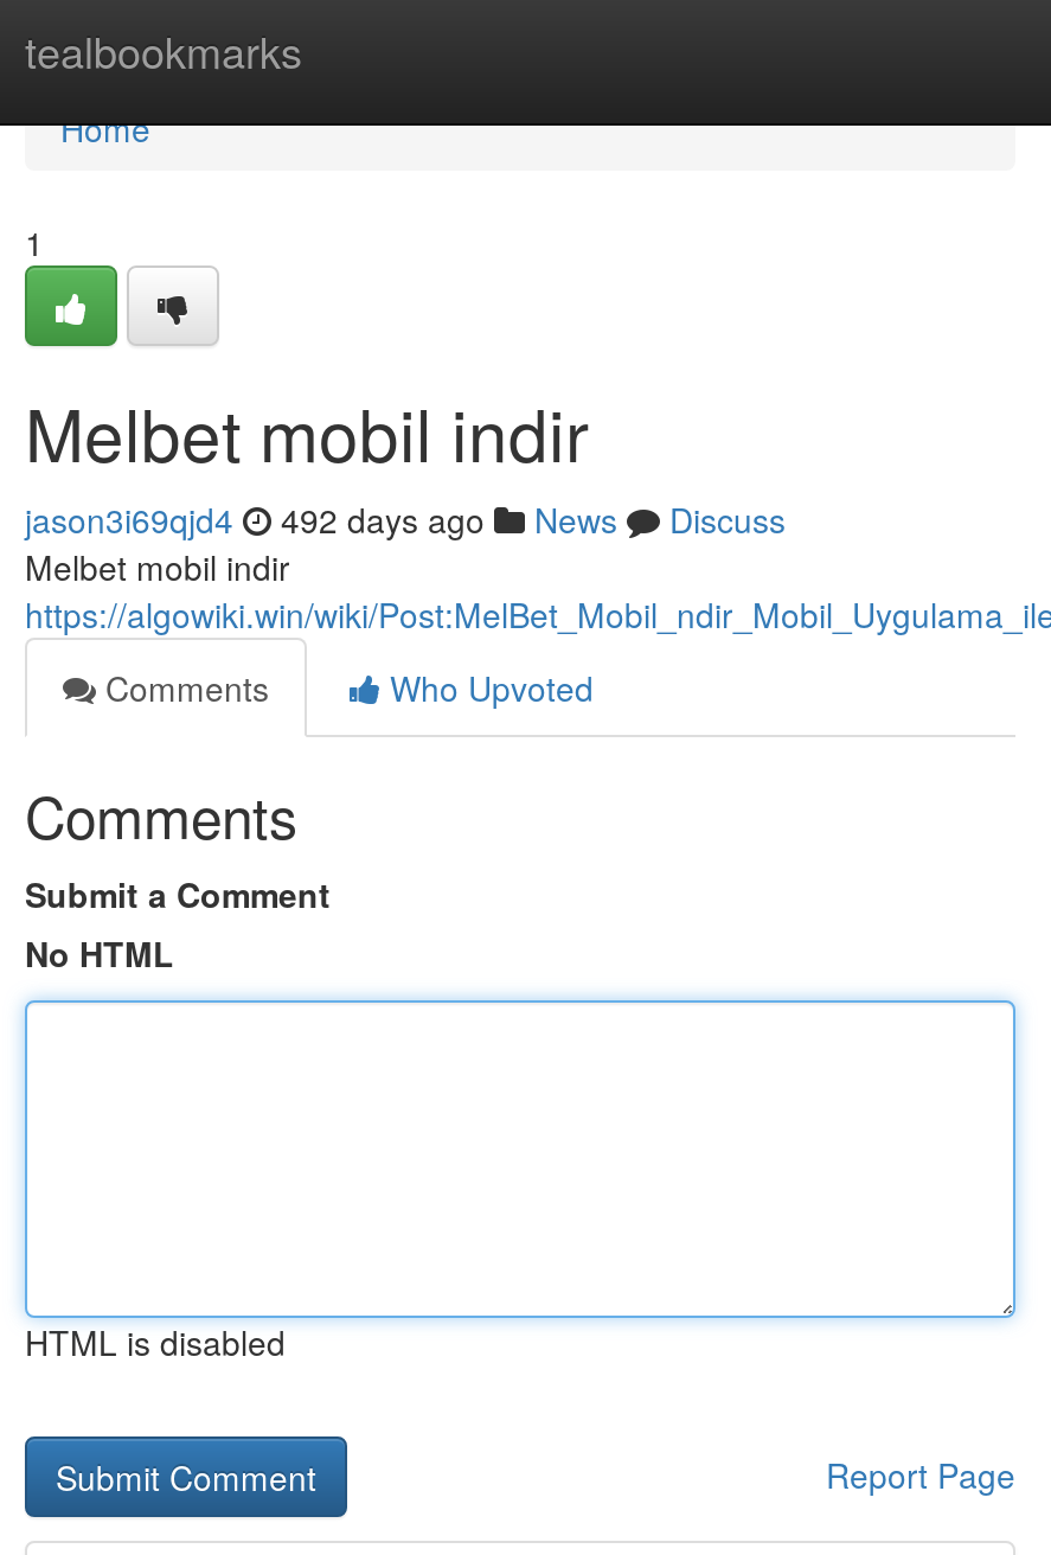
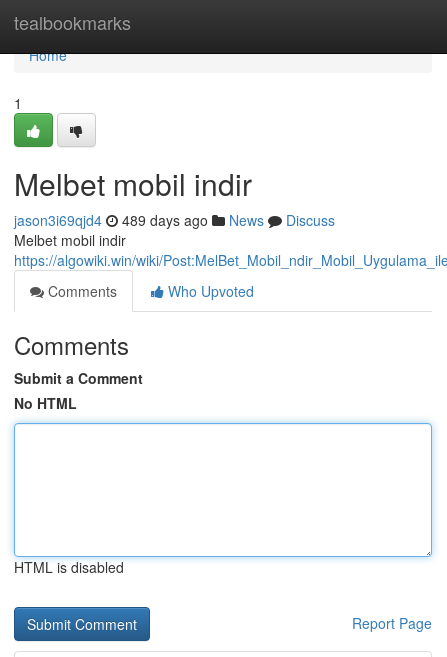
- jason3i69qjd4 492 days ago News Discuss
+ jason3i69qjd4 489 days ago News Discuss
